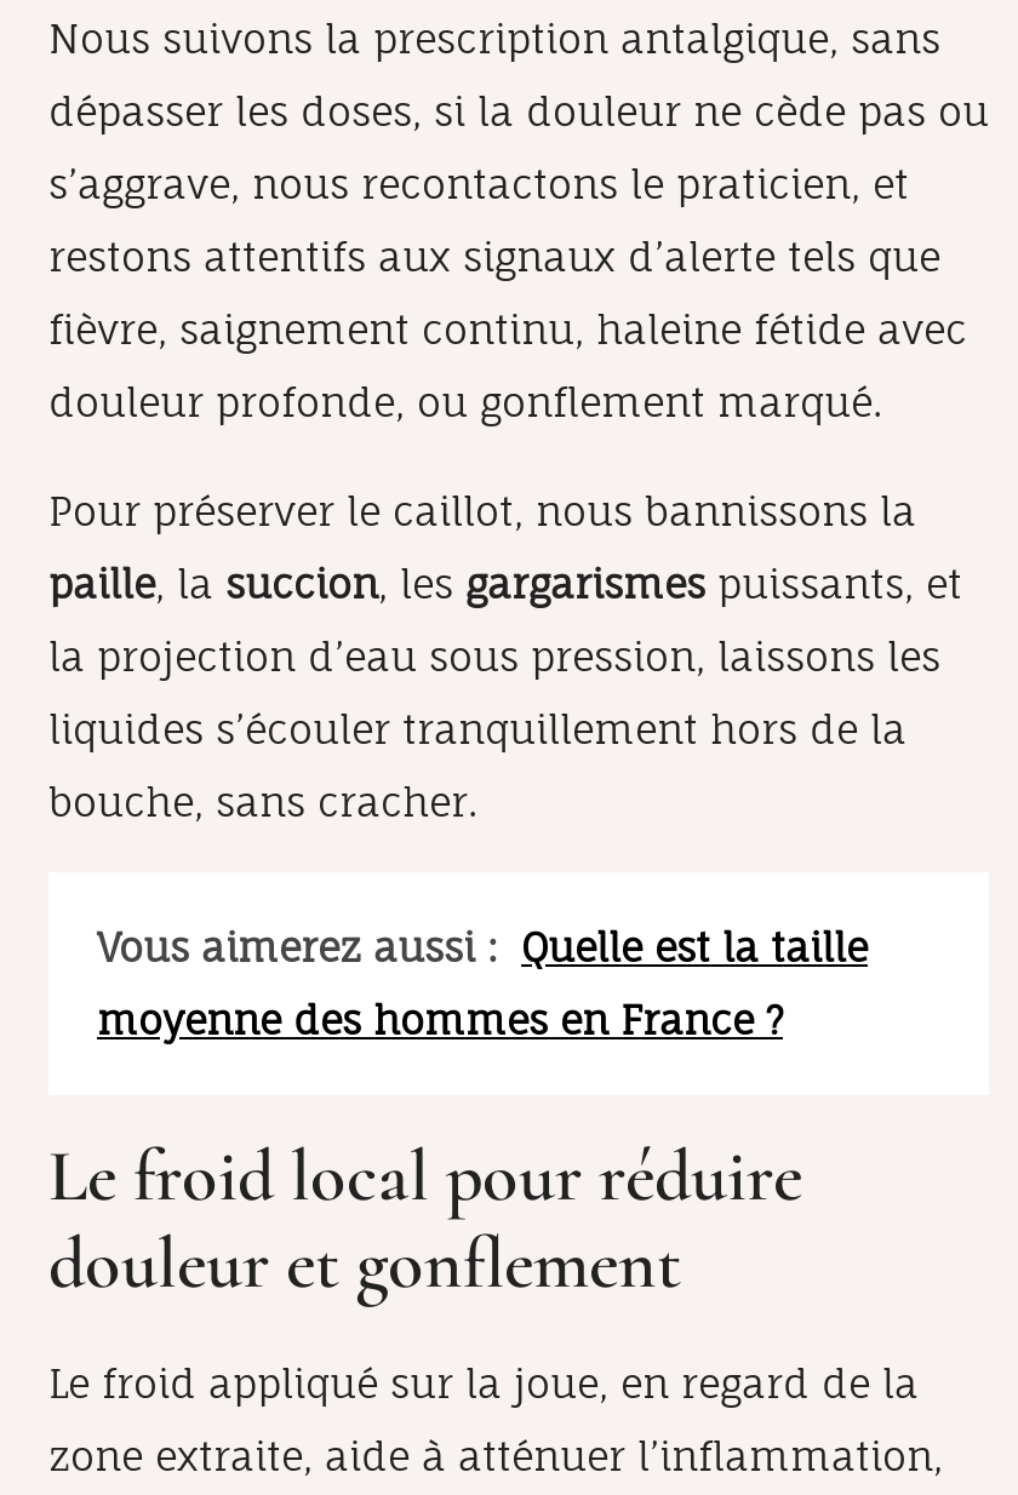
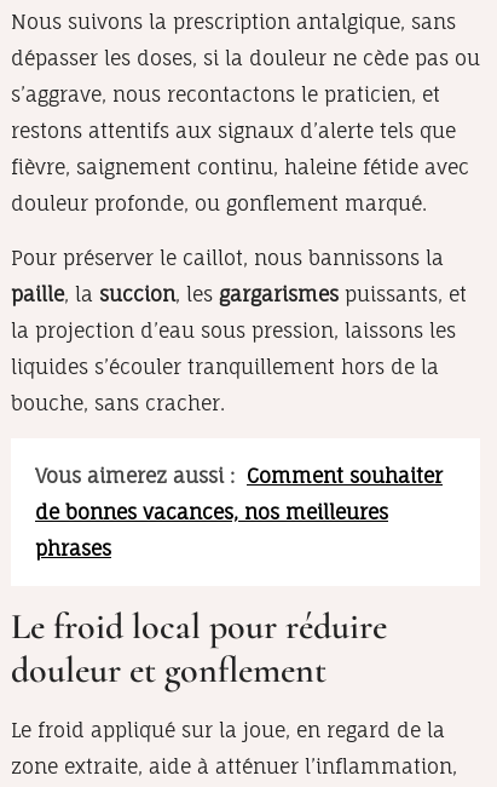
- Vous aimerez aussi : Quelle est la taille
- moyenne des hommes en France ?
+ Vous aimerez aussi : Comment souhaiter
+ de bonnes vacances, nos meilleures
+ phrases
